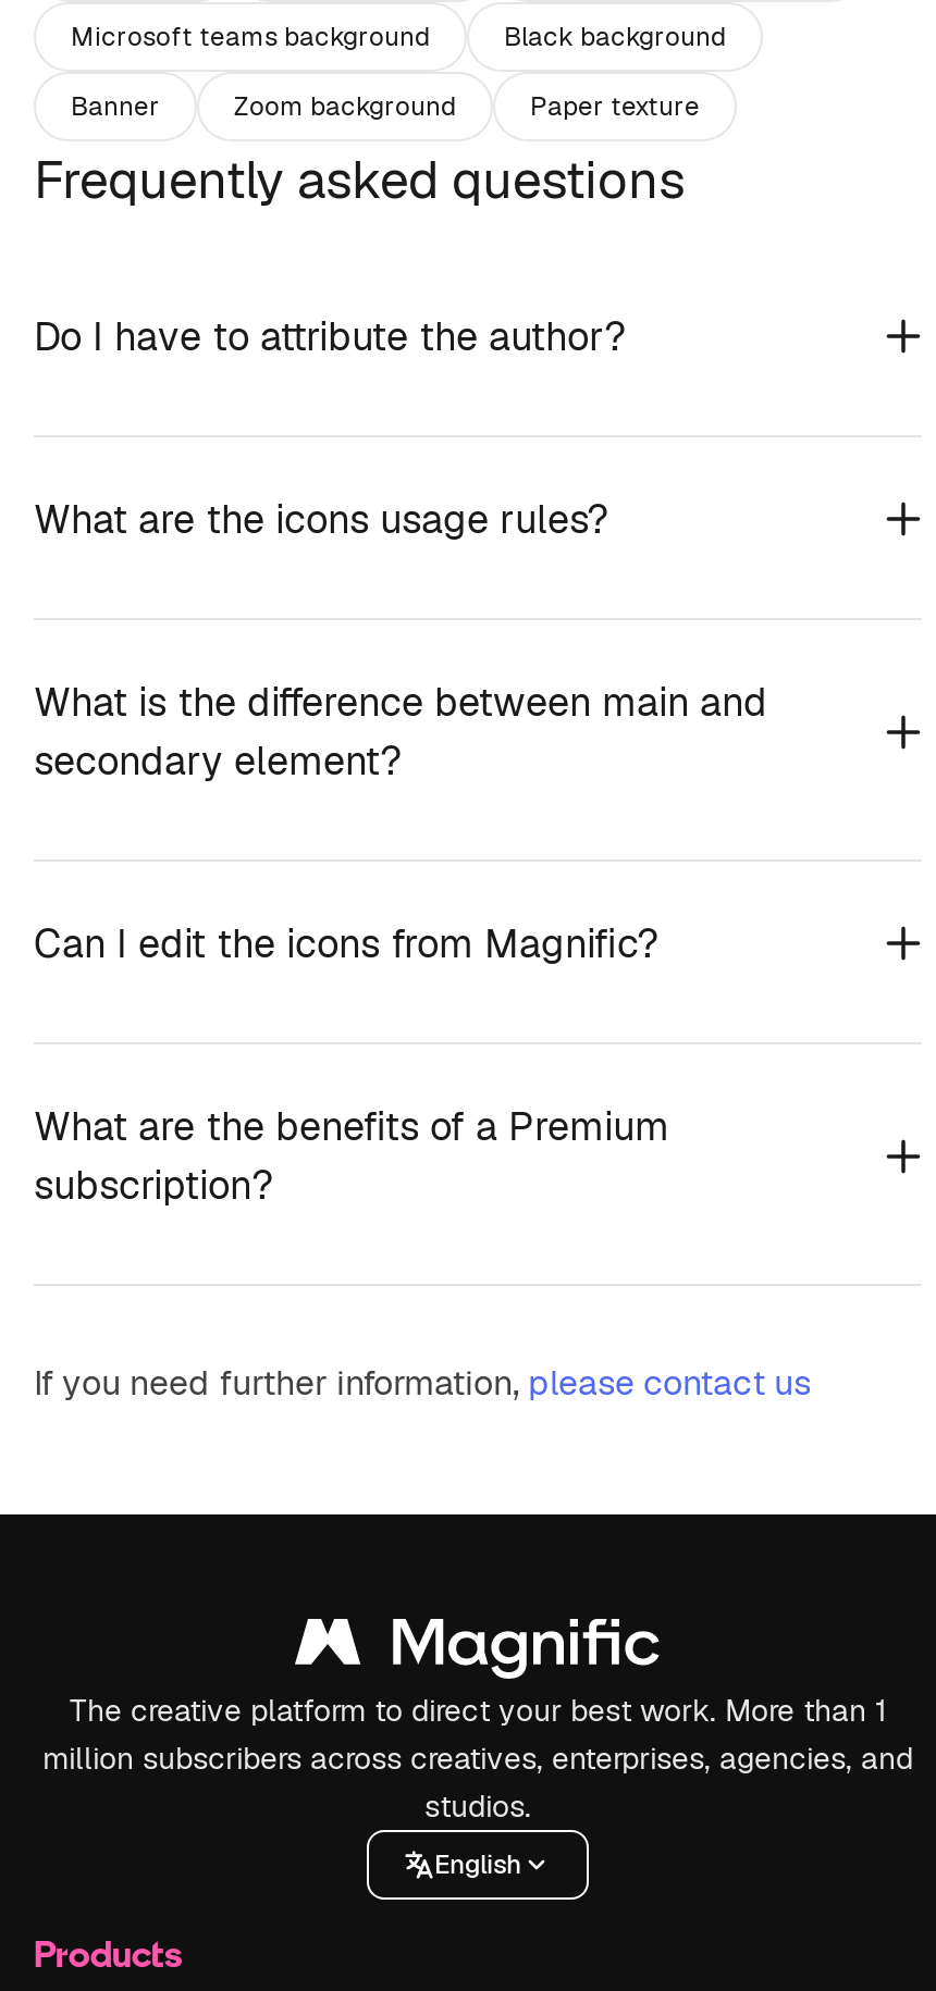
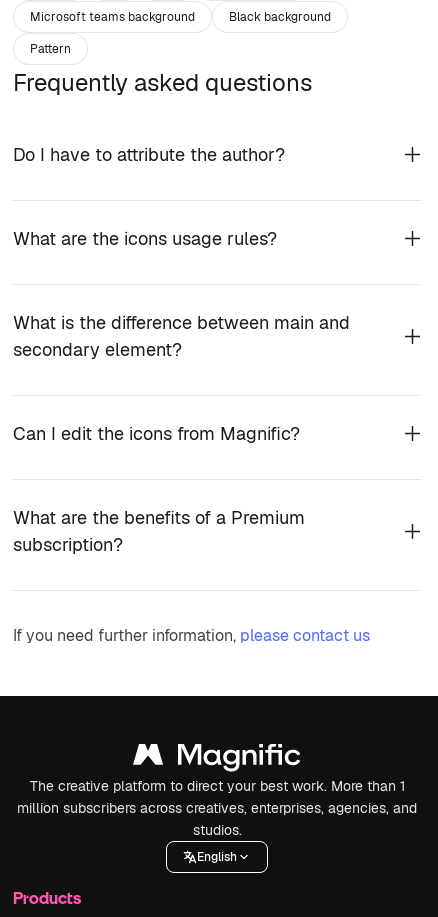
- Banner
- Zoom background
- Paper texture
+ Pattern
